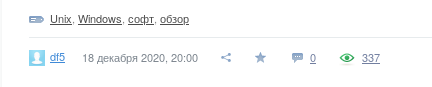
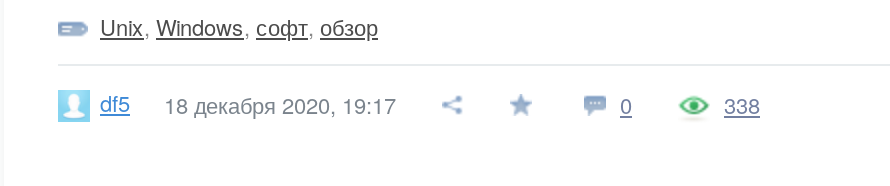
- df5 18 декабря 2020, 20:00
+ df5 18 декабря 2020, 19:17

- 337
+ 338
